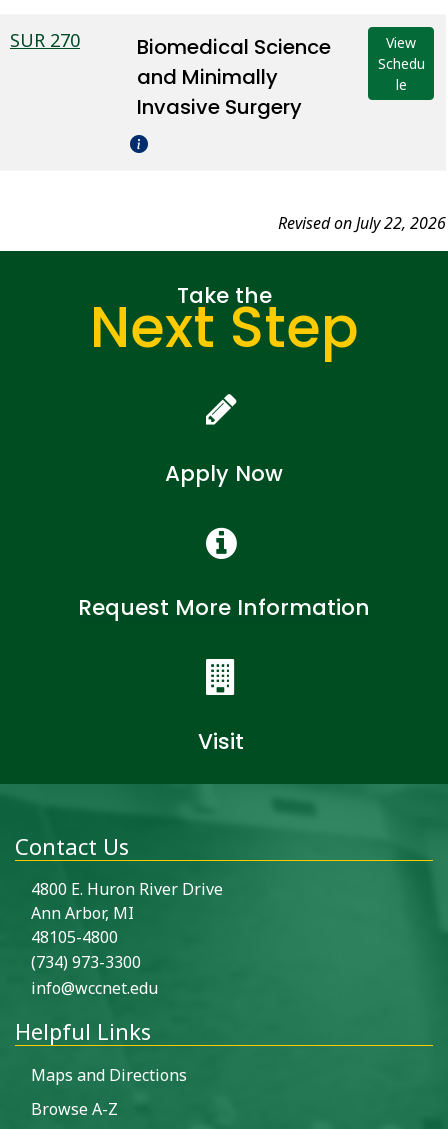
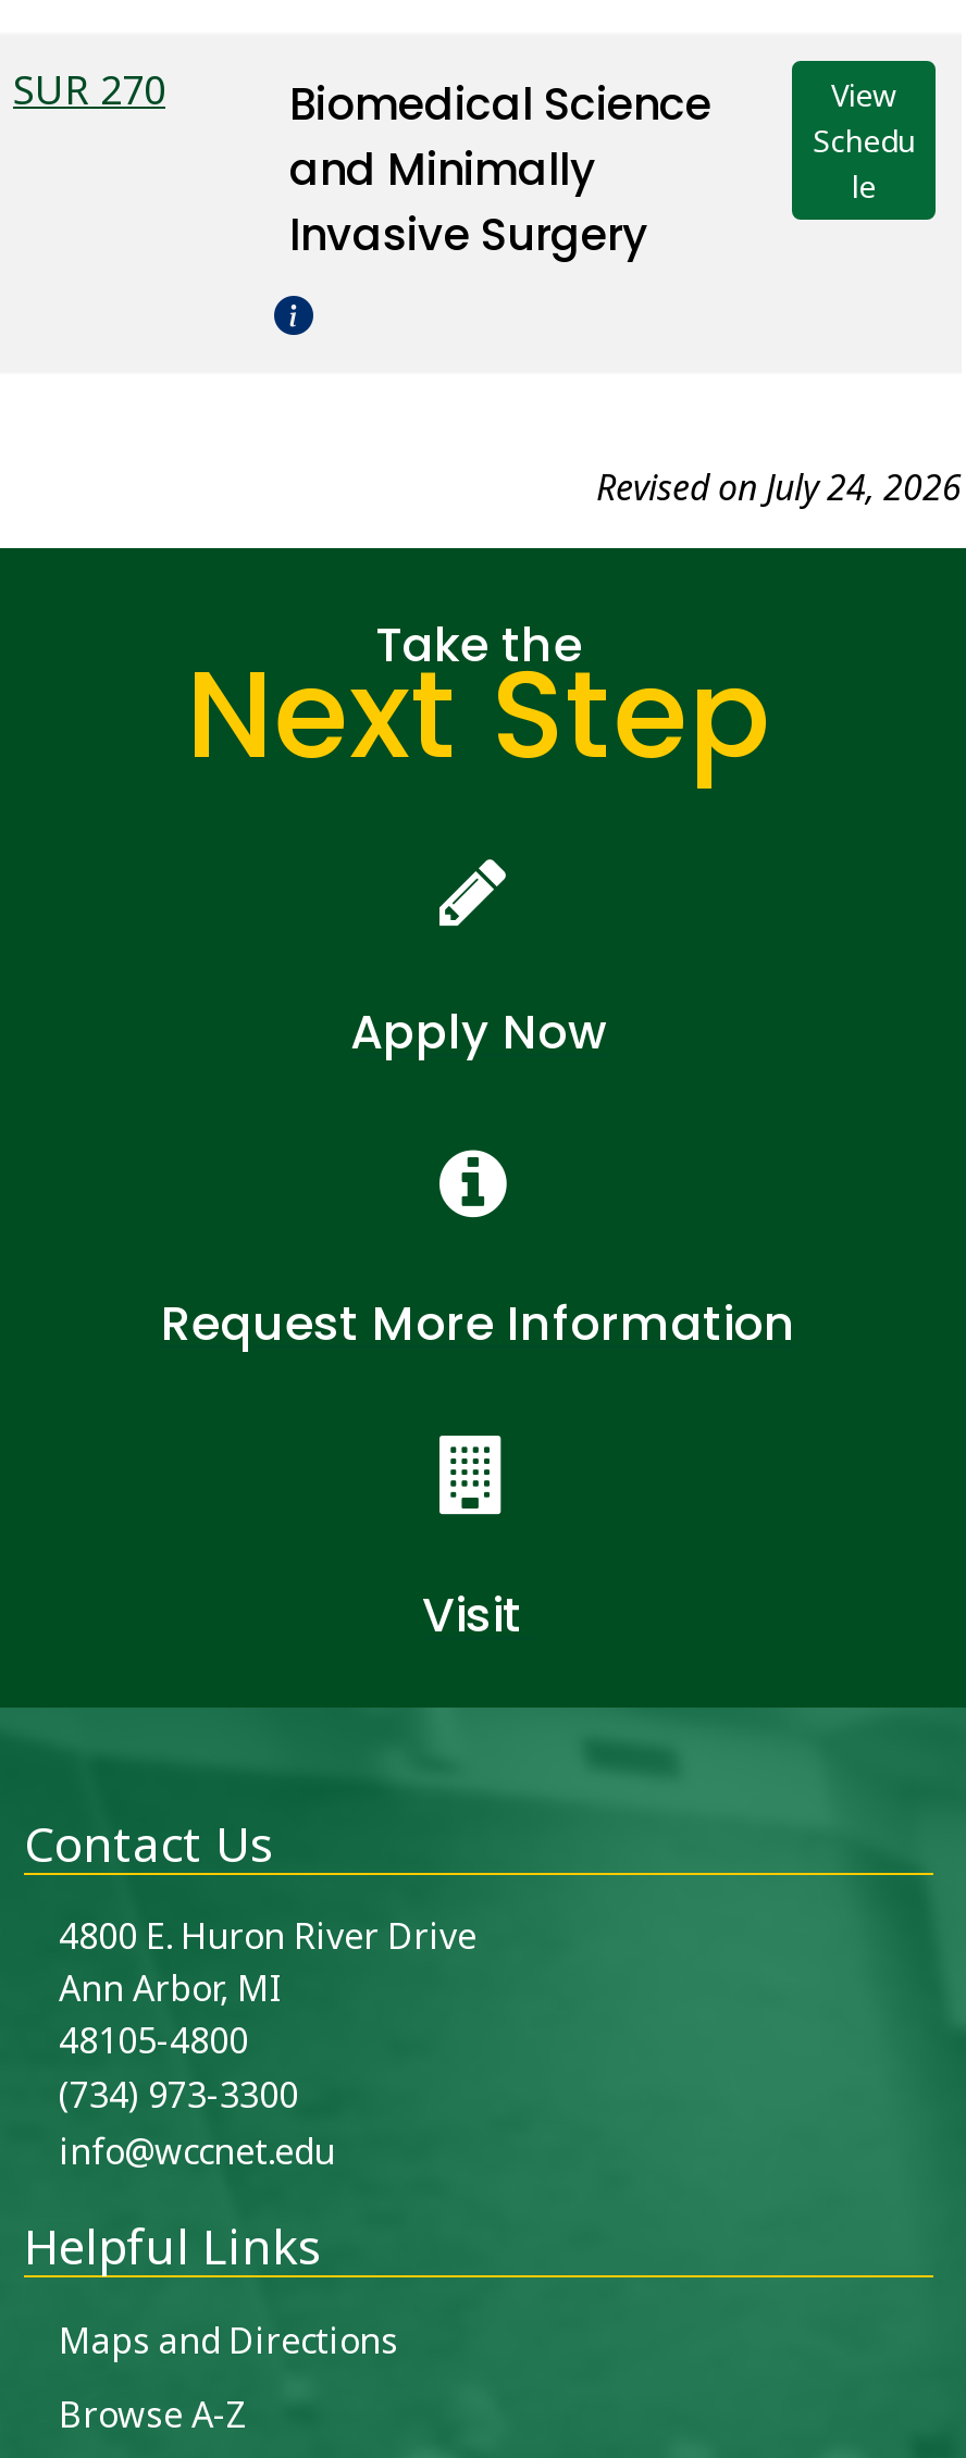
- Revised on July 22, 2026
+ Revised on July 24, 2026
